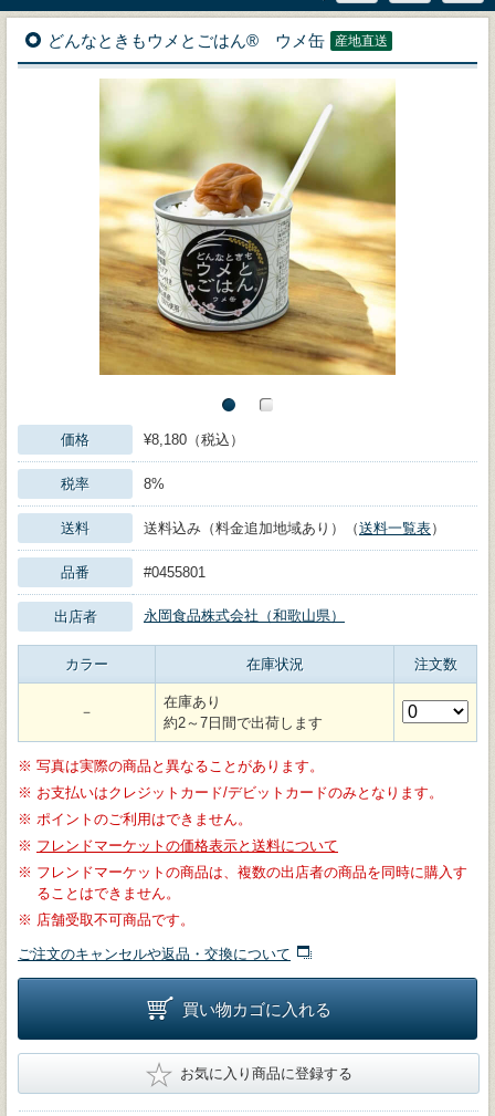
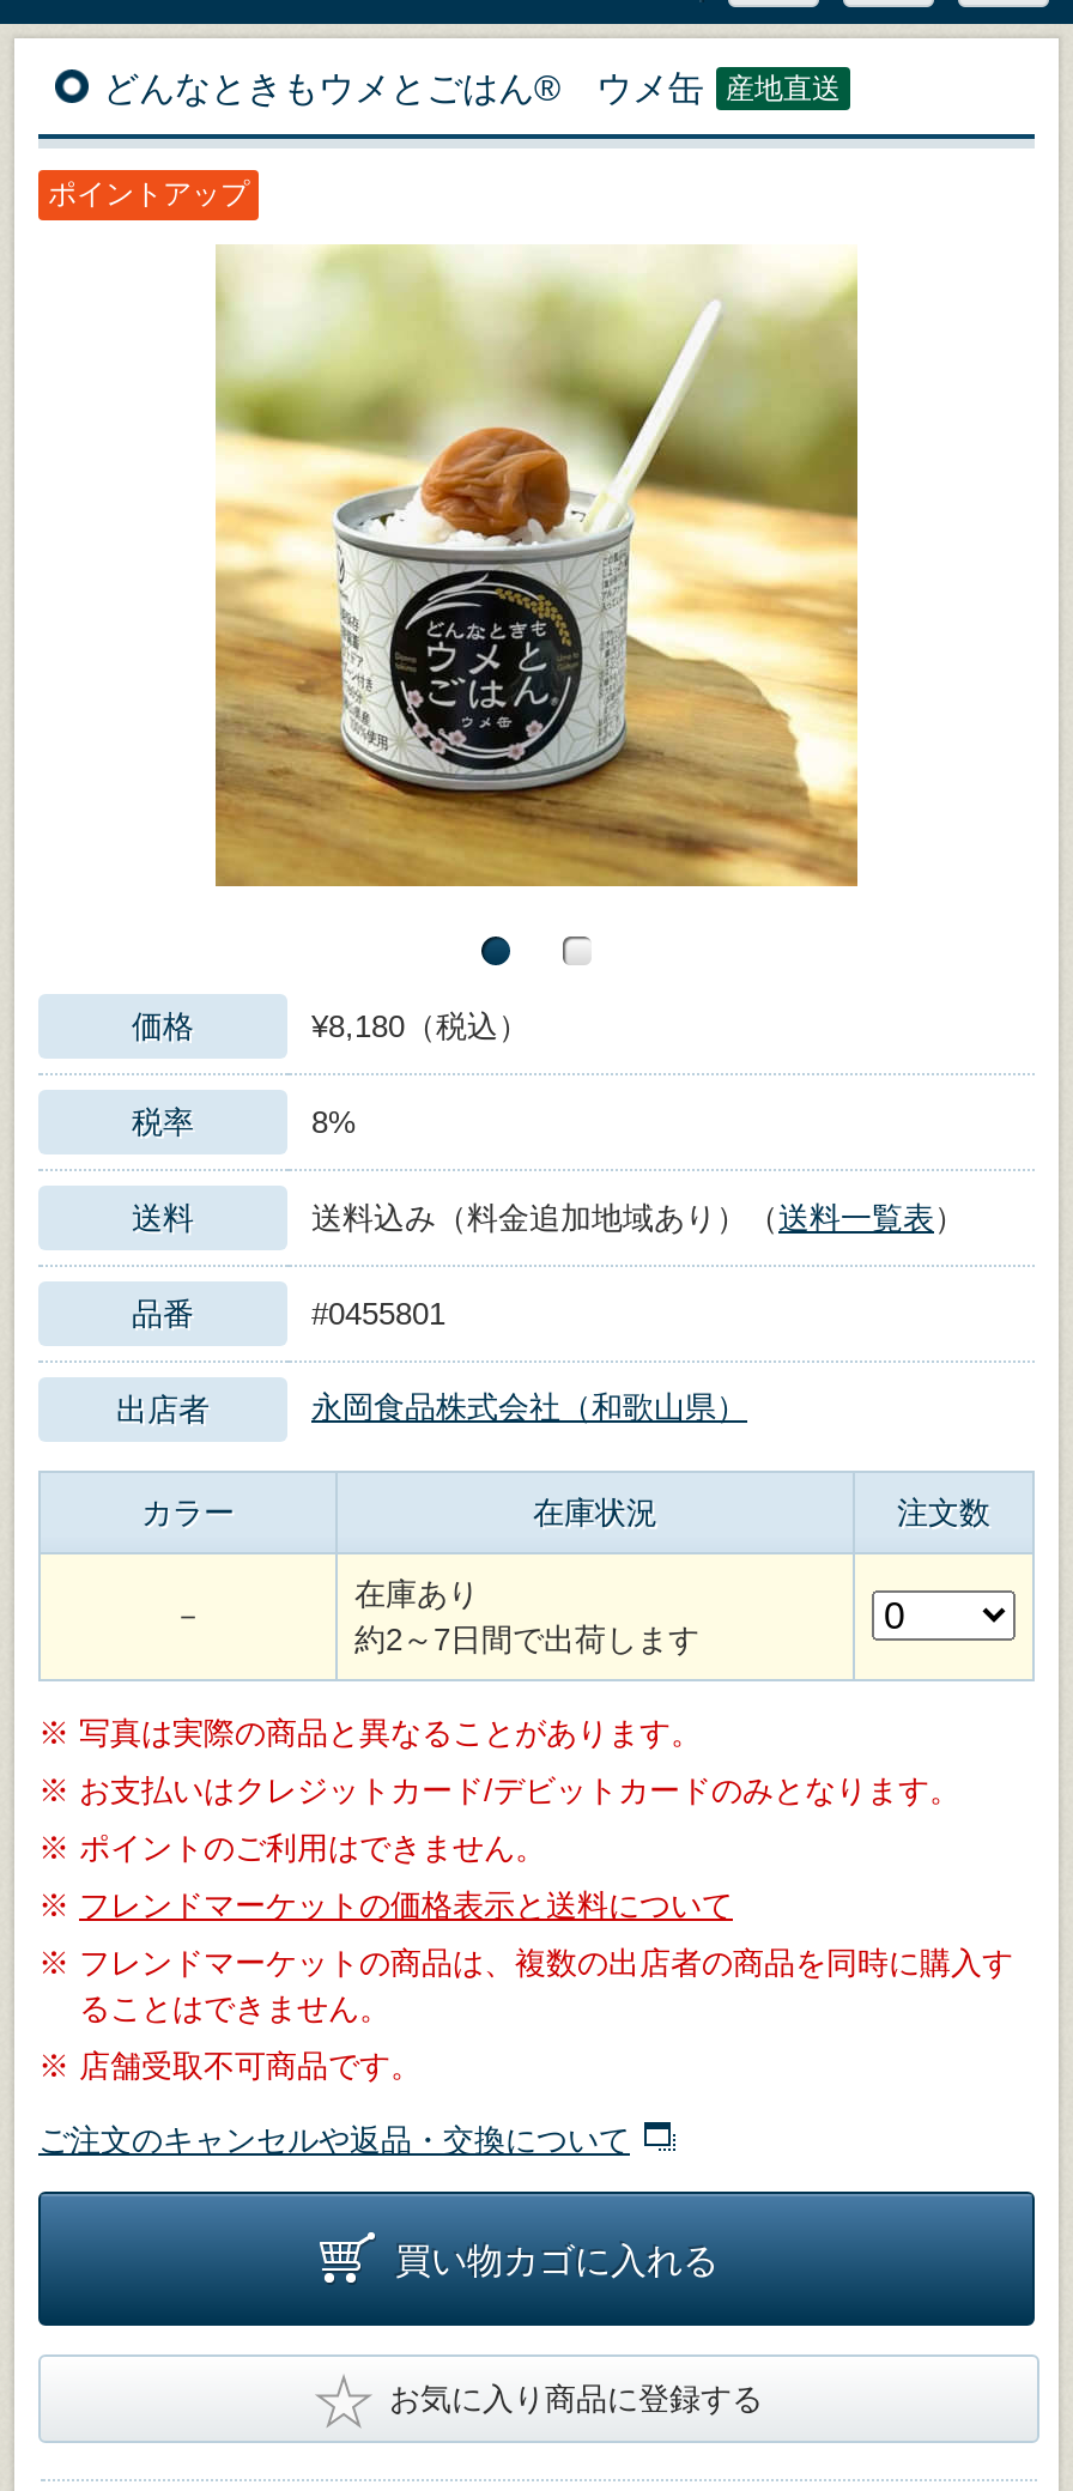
+ ポイントアップ
